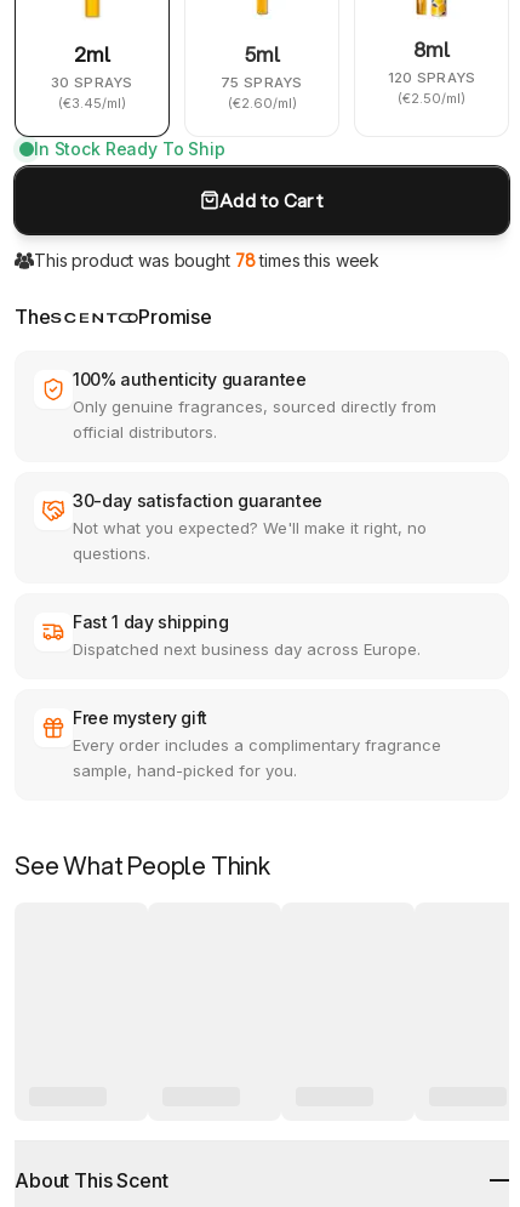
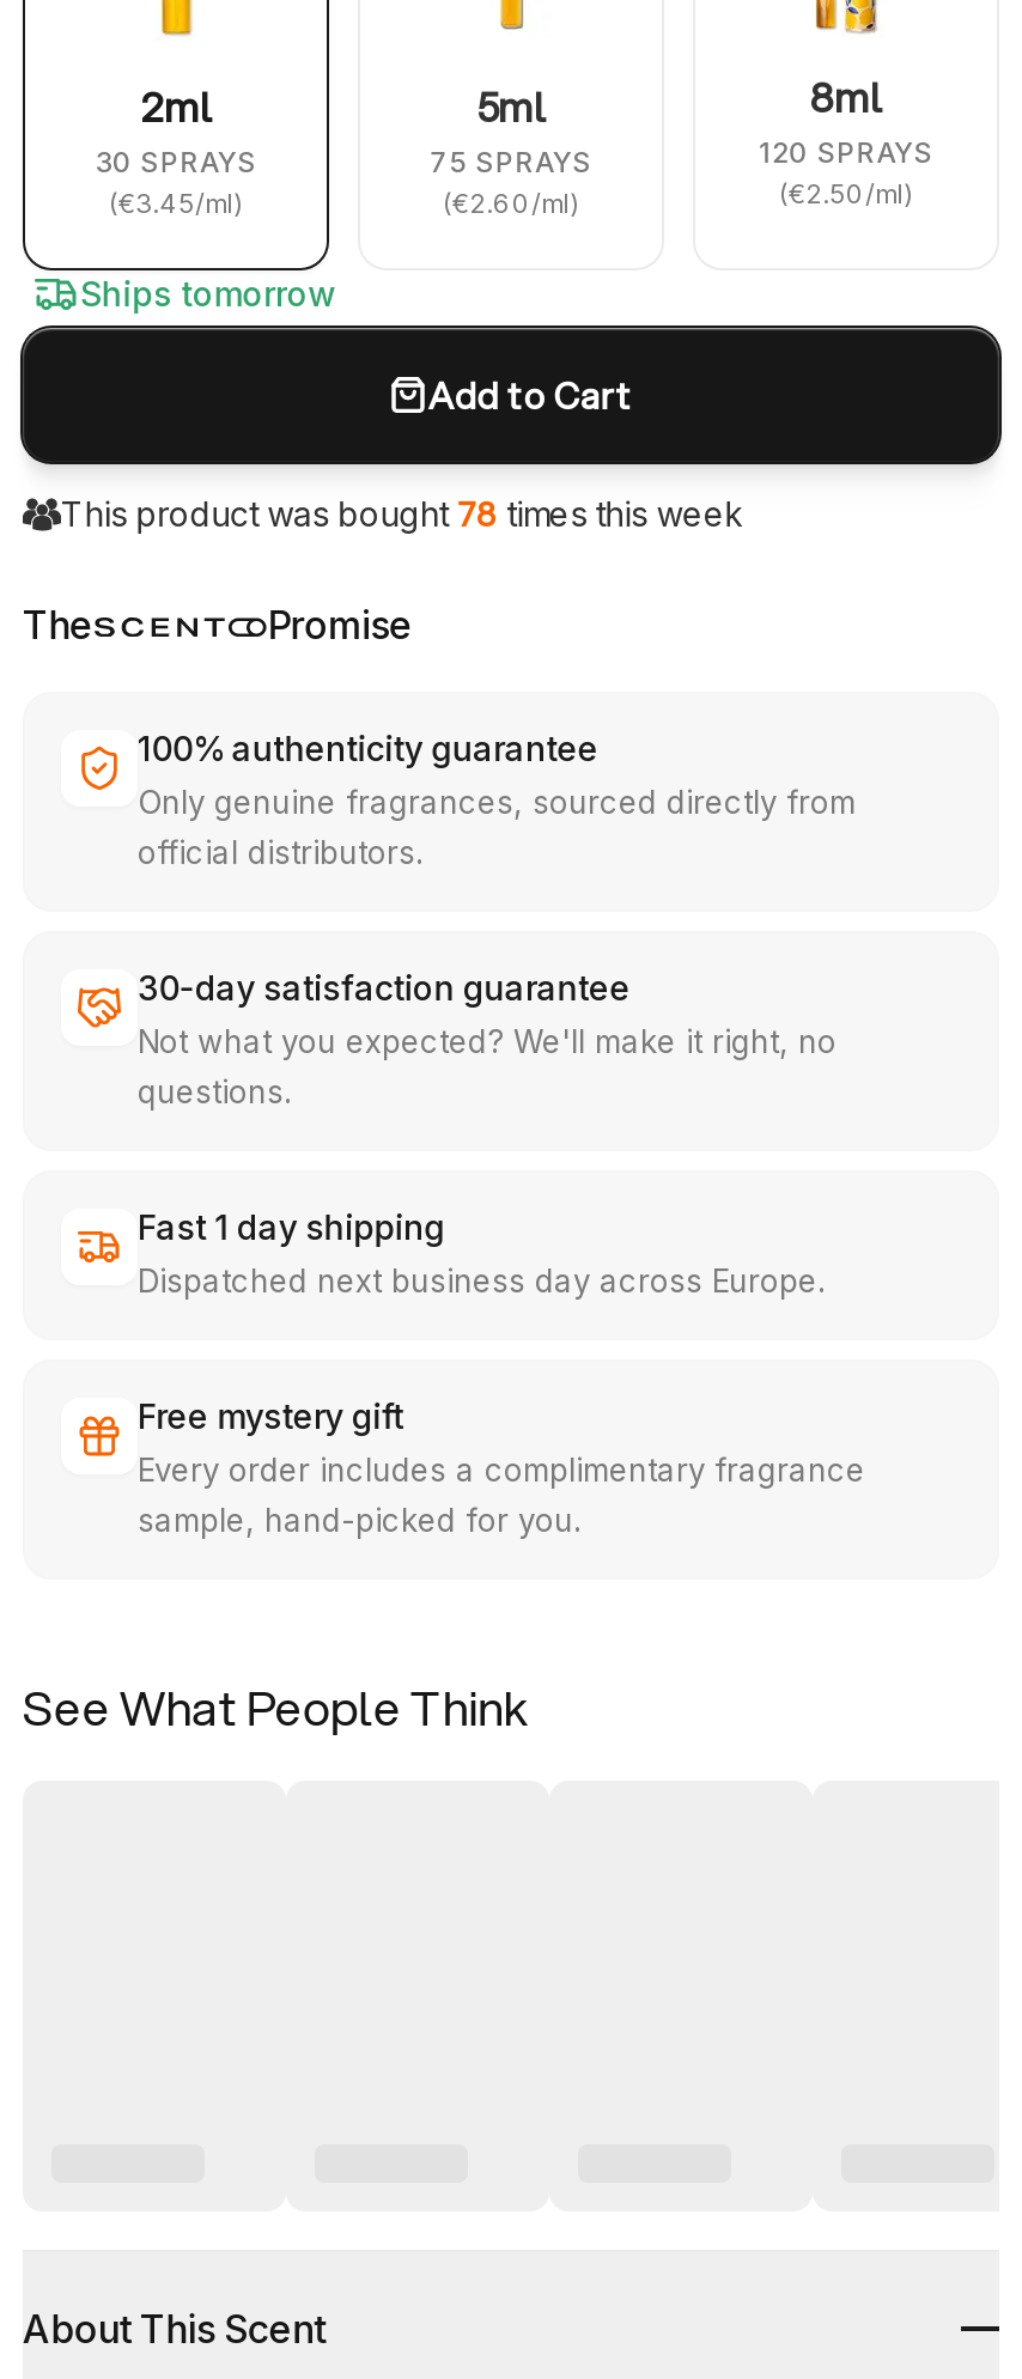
- In Stock Ready To Ship
+ Ships tomorrow
